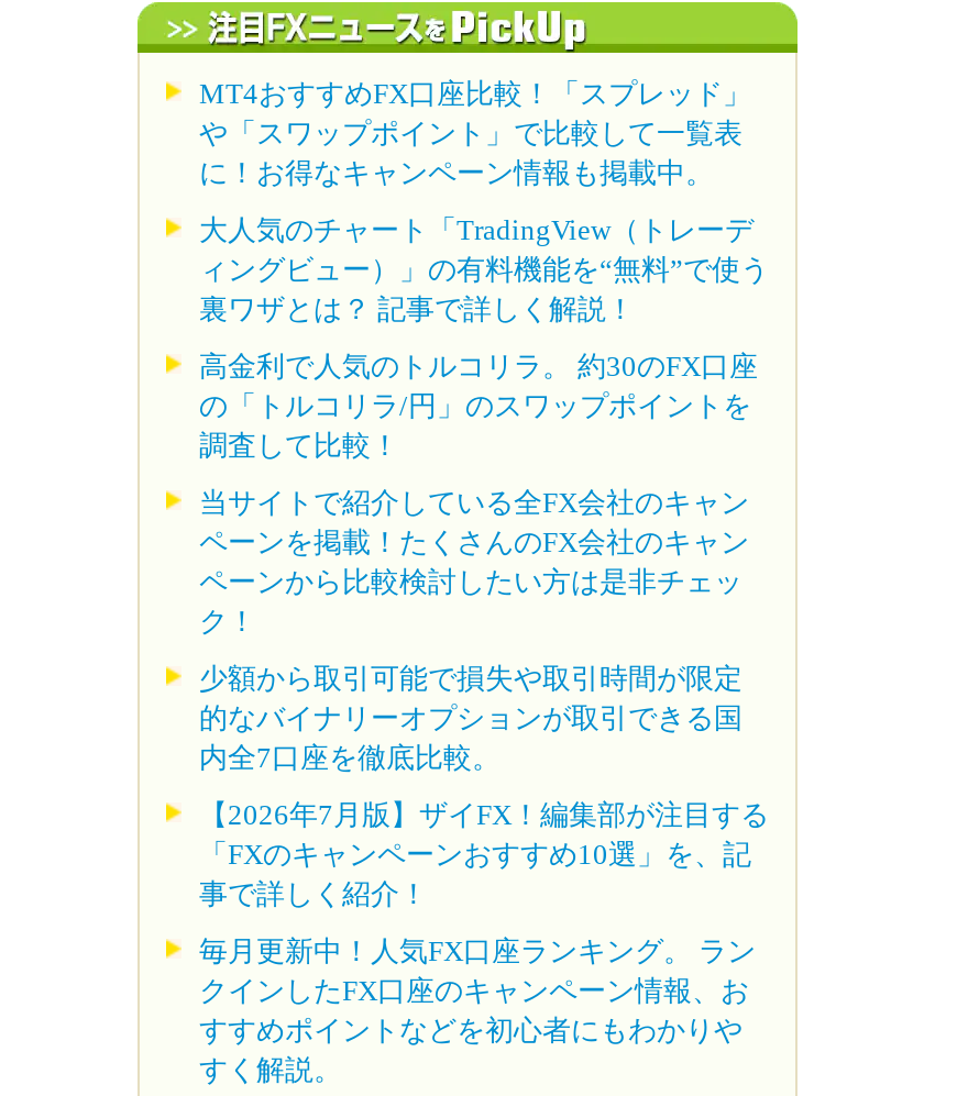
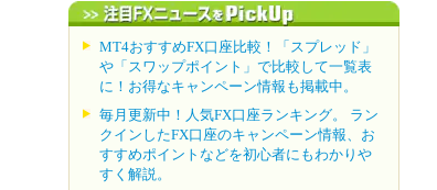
- 大人気のチャート「TradingView（トレーデ
- ィングビュー）」の有料機能を“無料”で使う
- 裏ワザとは？ 記事で詳しく解説！
- 高金利で人気のトルコリラ。 約30のFX口座
- の「トルコリラ/円」のスワップポイントを
- 調査して比較！
- 当サイトで紹介している全FX会社のキャン
- ペーンを掲載！たくさんのFX会社のキャン
- ペーンから比較検討したい方は是非チェッ
- ク！
- 少額から取引可能で損失や取引時間が限定
- 的なバイナリーオプションが取引できる国
- 内全7口座を徹底比較。
- 【2026年7月版】ザイFX！編集部が注目する
- 「FXのキャンペーンおすすめ10選」を、記
- 事で詳しく紹介！
